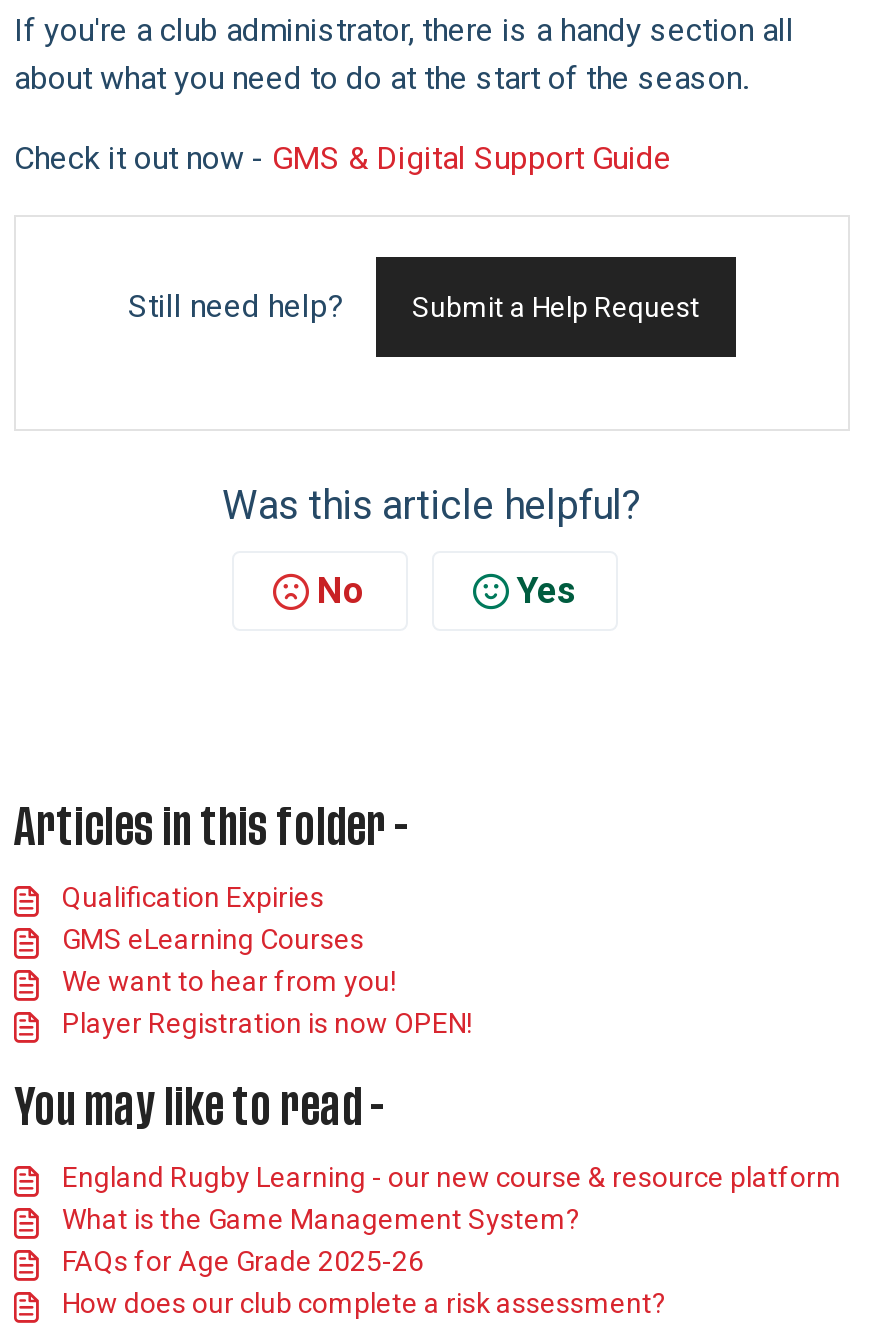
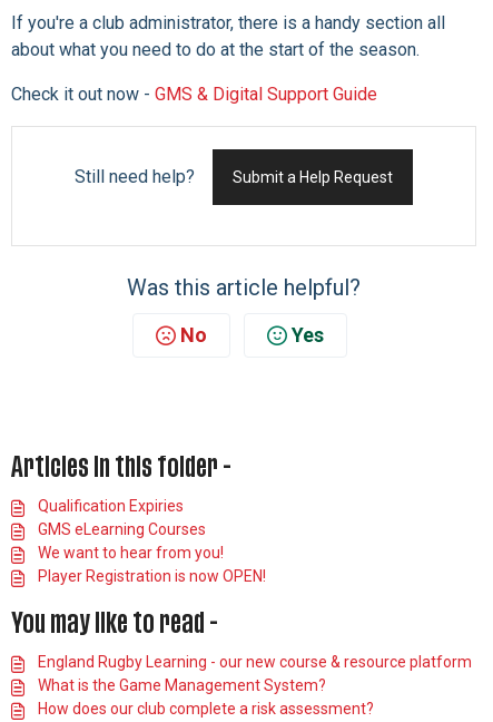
- FAQs for Age Grade 2025-26
